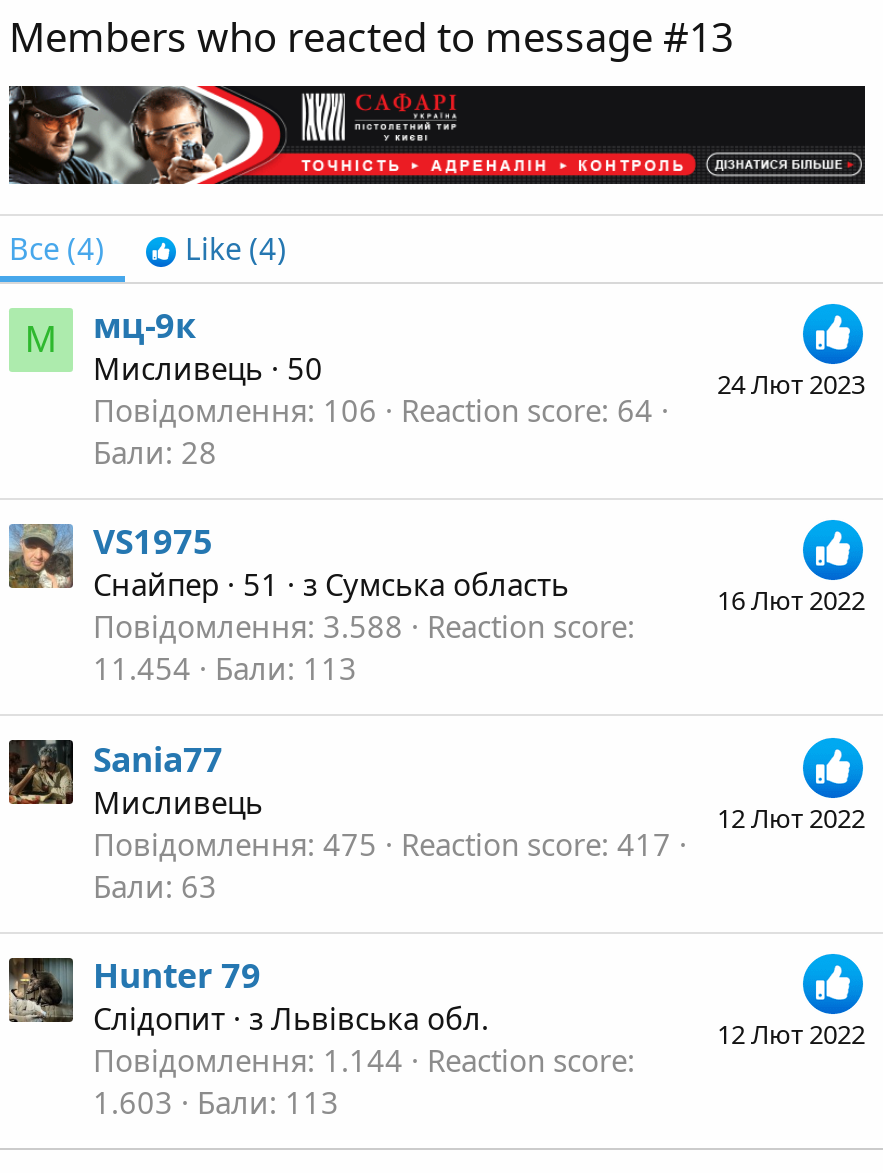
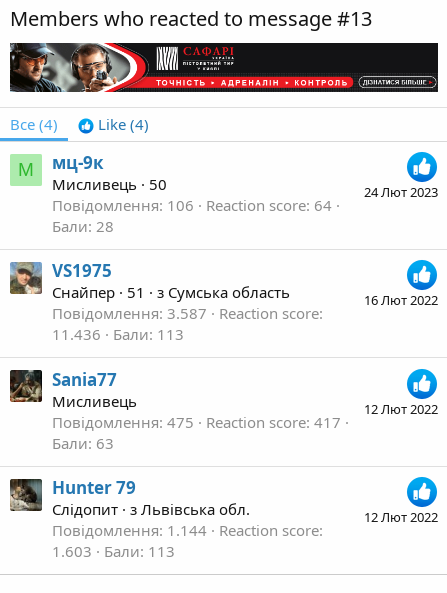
- Повідомлення 3.588 Reaction score
+ Повідомлення 3.587 Reaction score

- 11.454 Бали 113
+ 11.436 Бали 113
